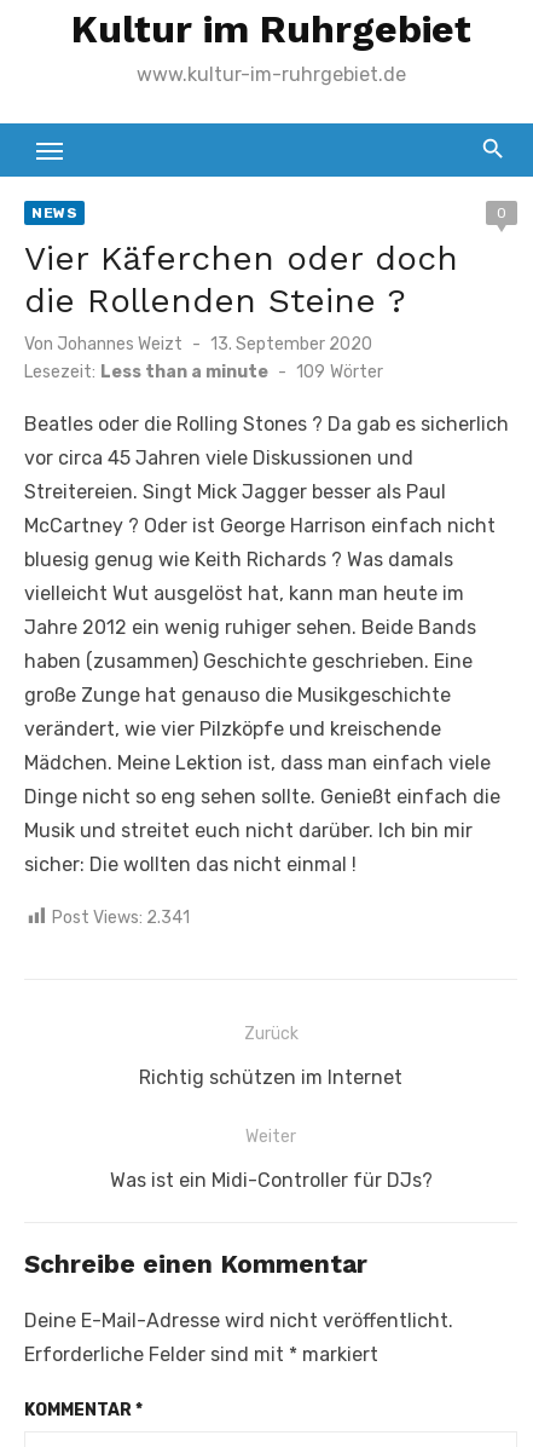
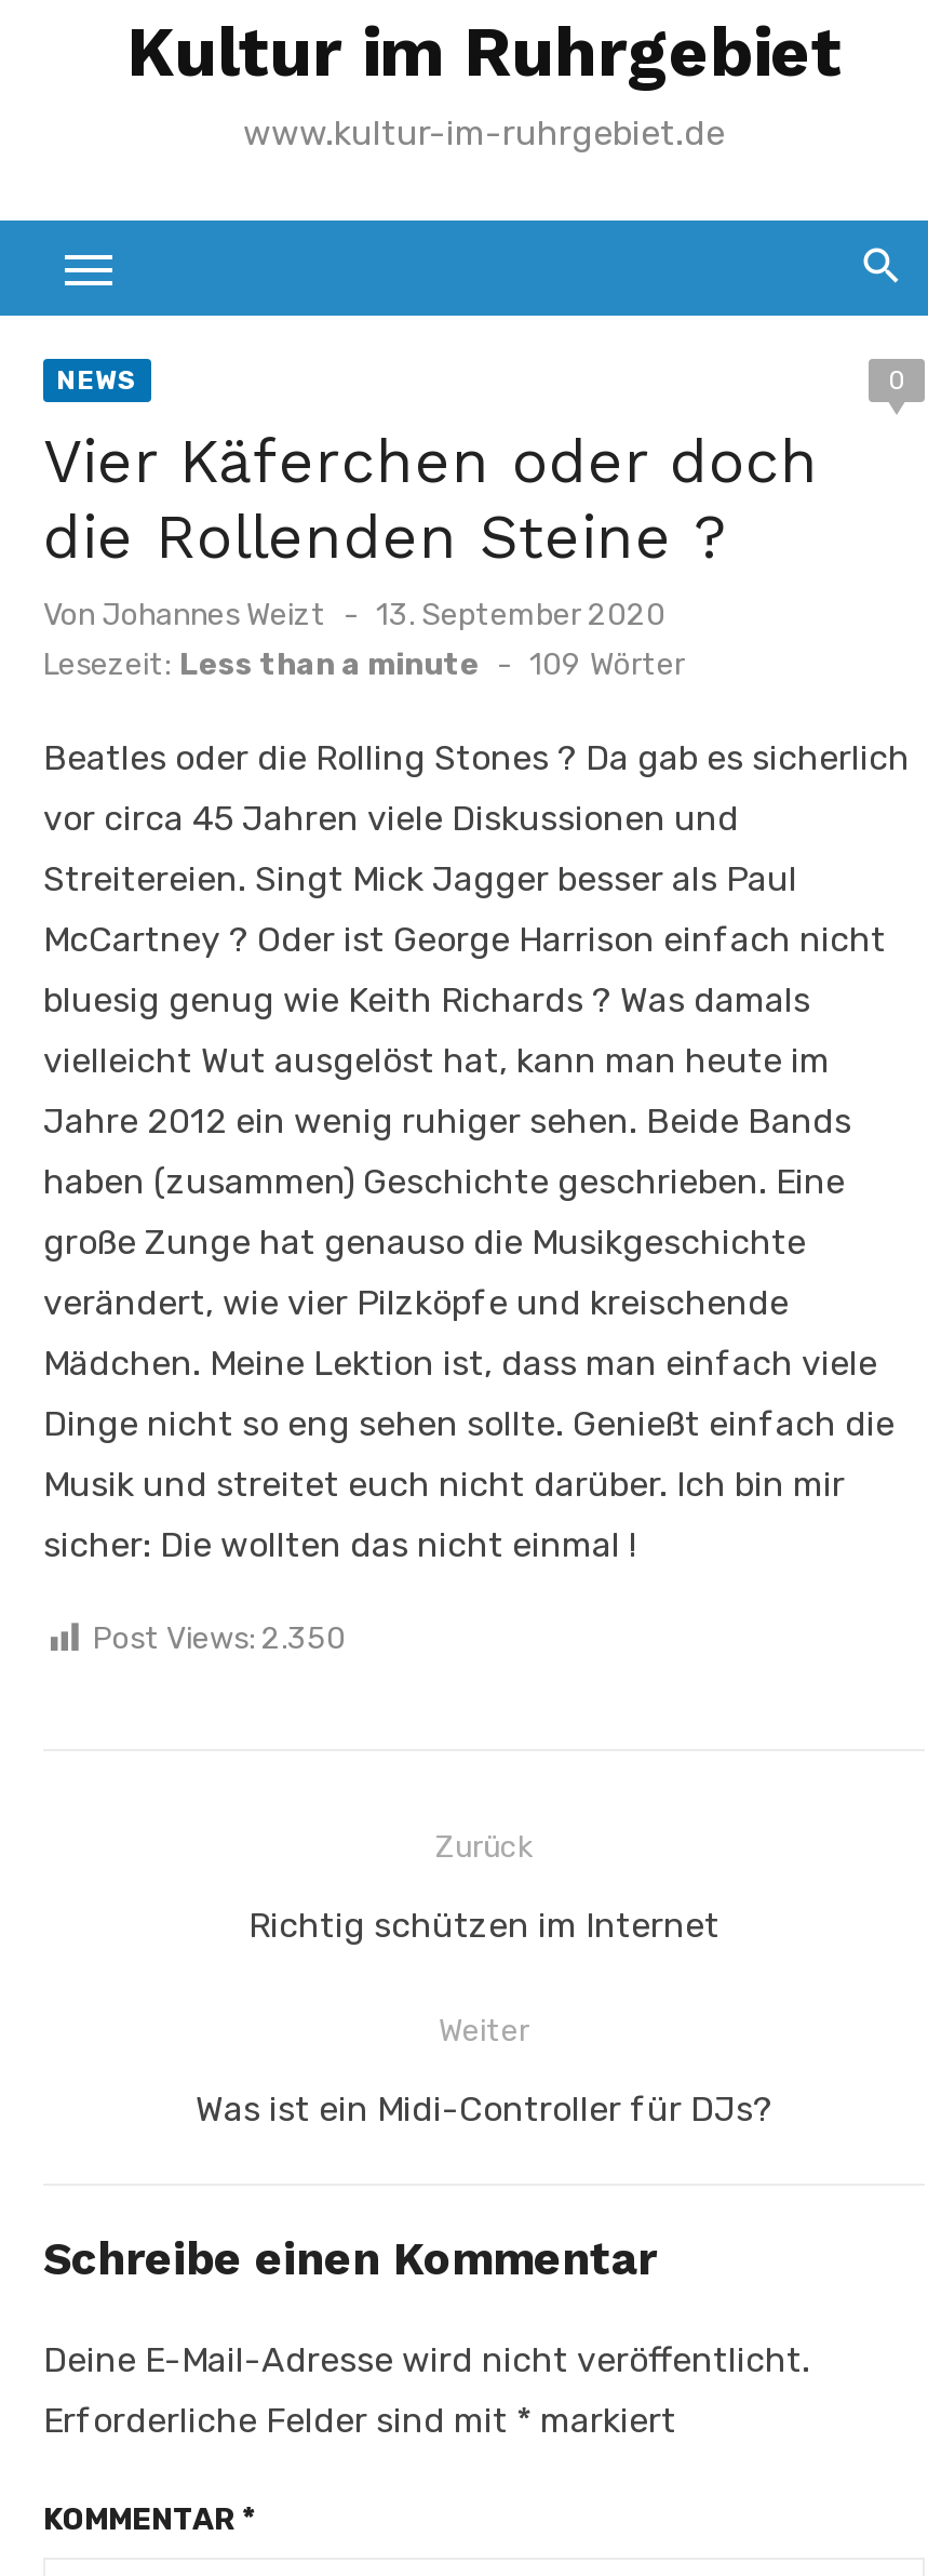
- Post Views: 2.341
+ Post Views: 2.350
